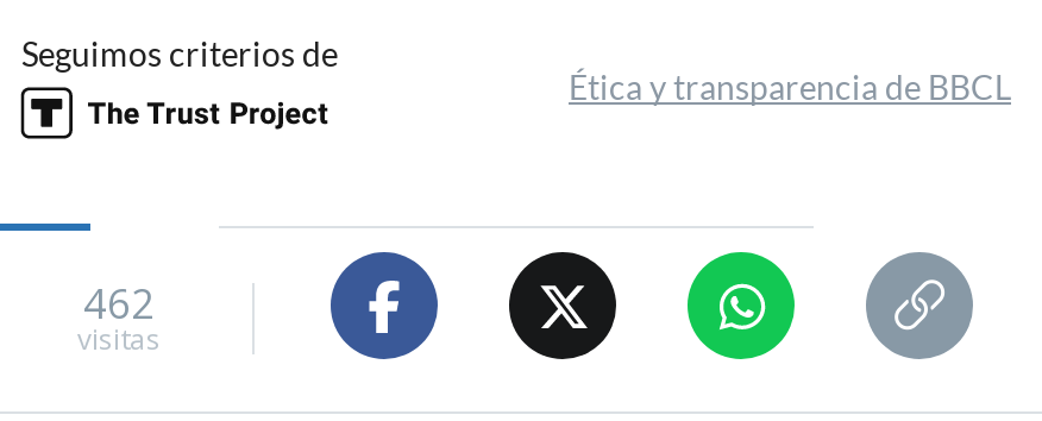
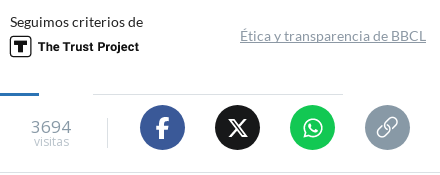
- 462
+ 3694
